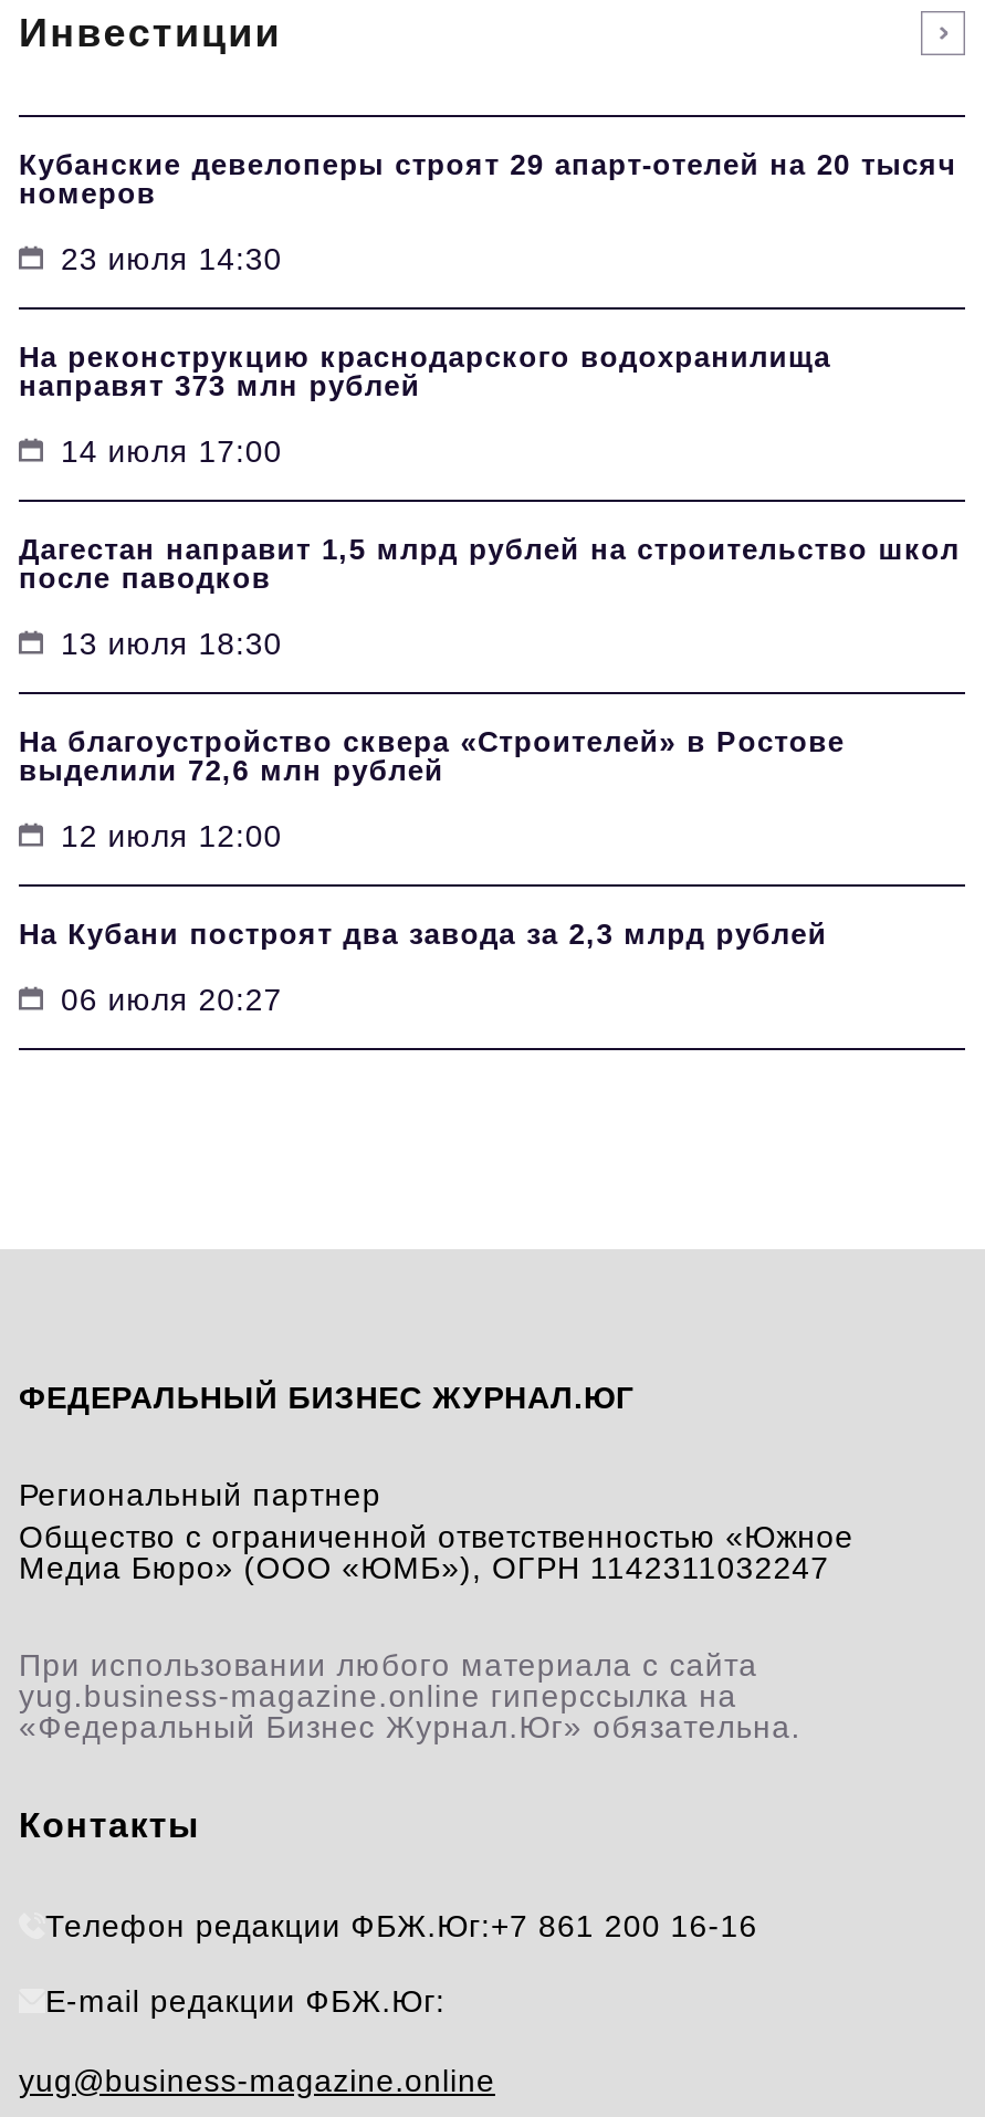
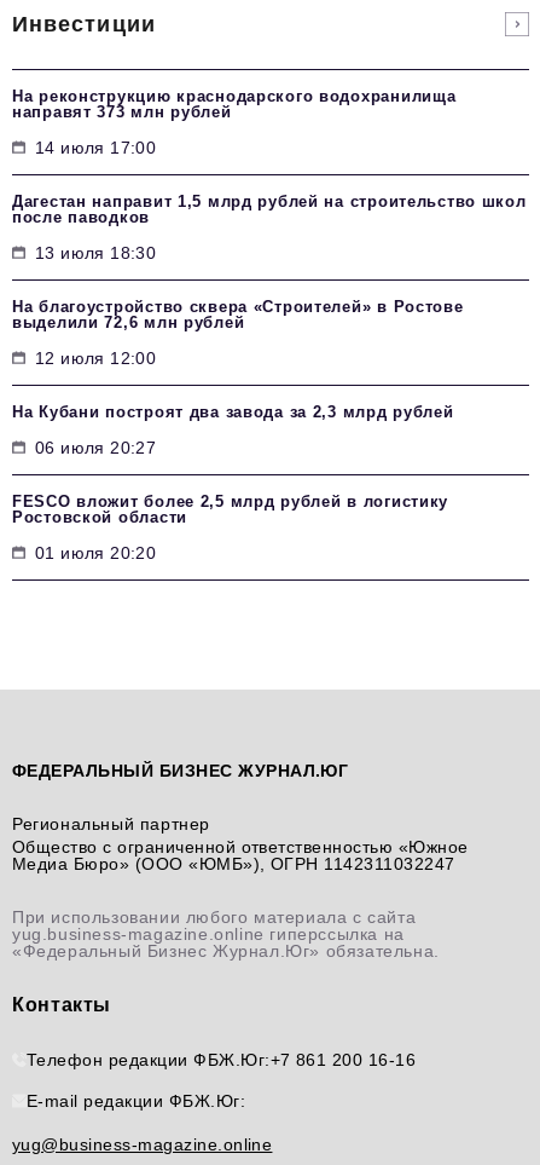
- Кубанские девелоперы строят 29 апарт-отелей на 20 тысяч
- номеров
- 23 июля 14:30

moved up: На реконструкцию краснодарского водохранилища | направят 373 млн рублей | 14 июля 17:00 | ... | На Кубани построят два завода за 2,3 млрд рублей | 06 июля 20:27

+ FESCO вложит более 2,5 млрд рублей в логистику
+ Ростовской области
+ 01 июля 20:20
